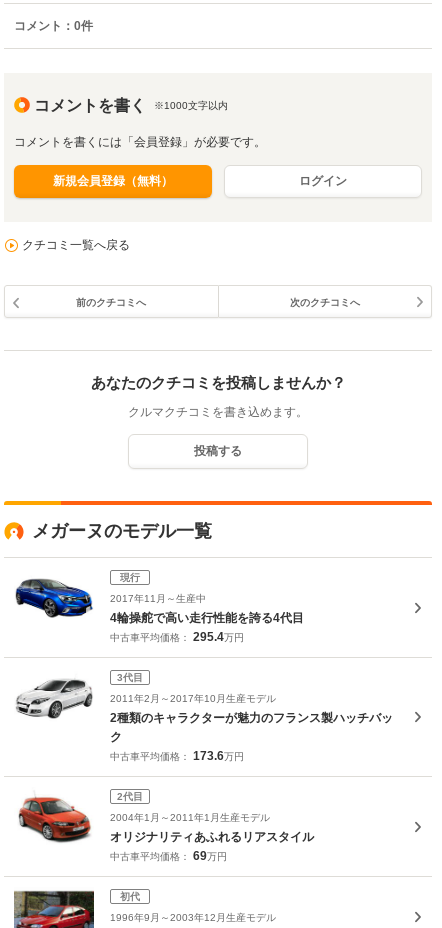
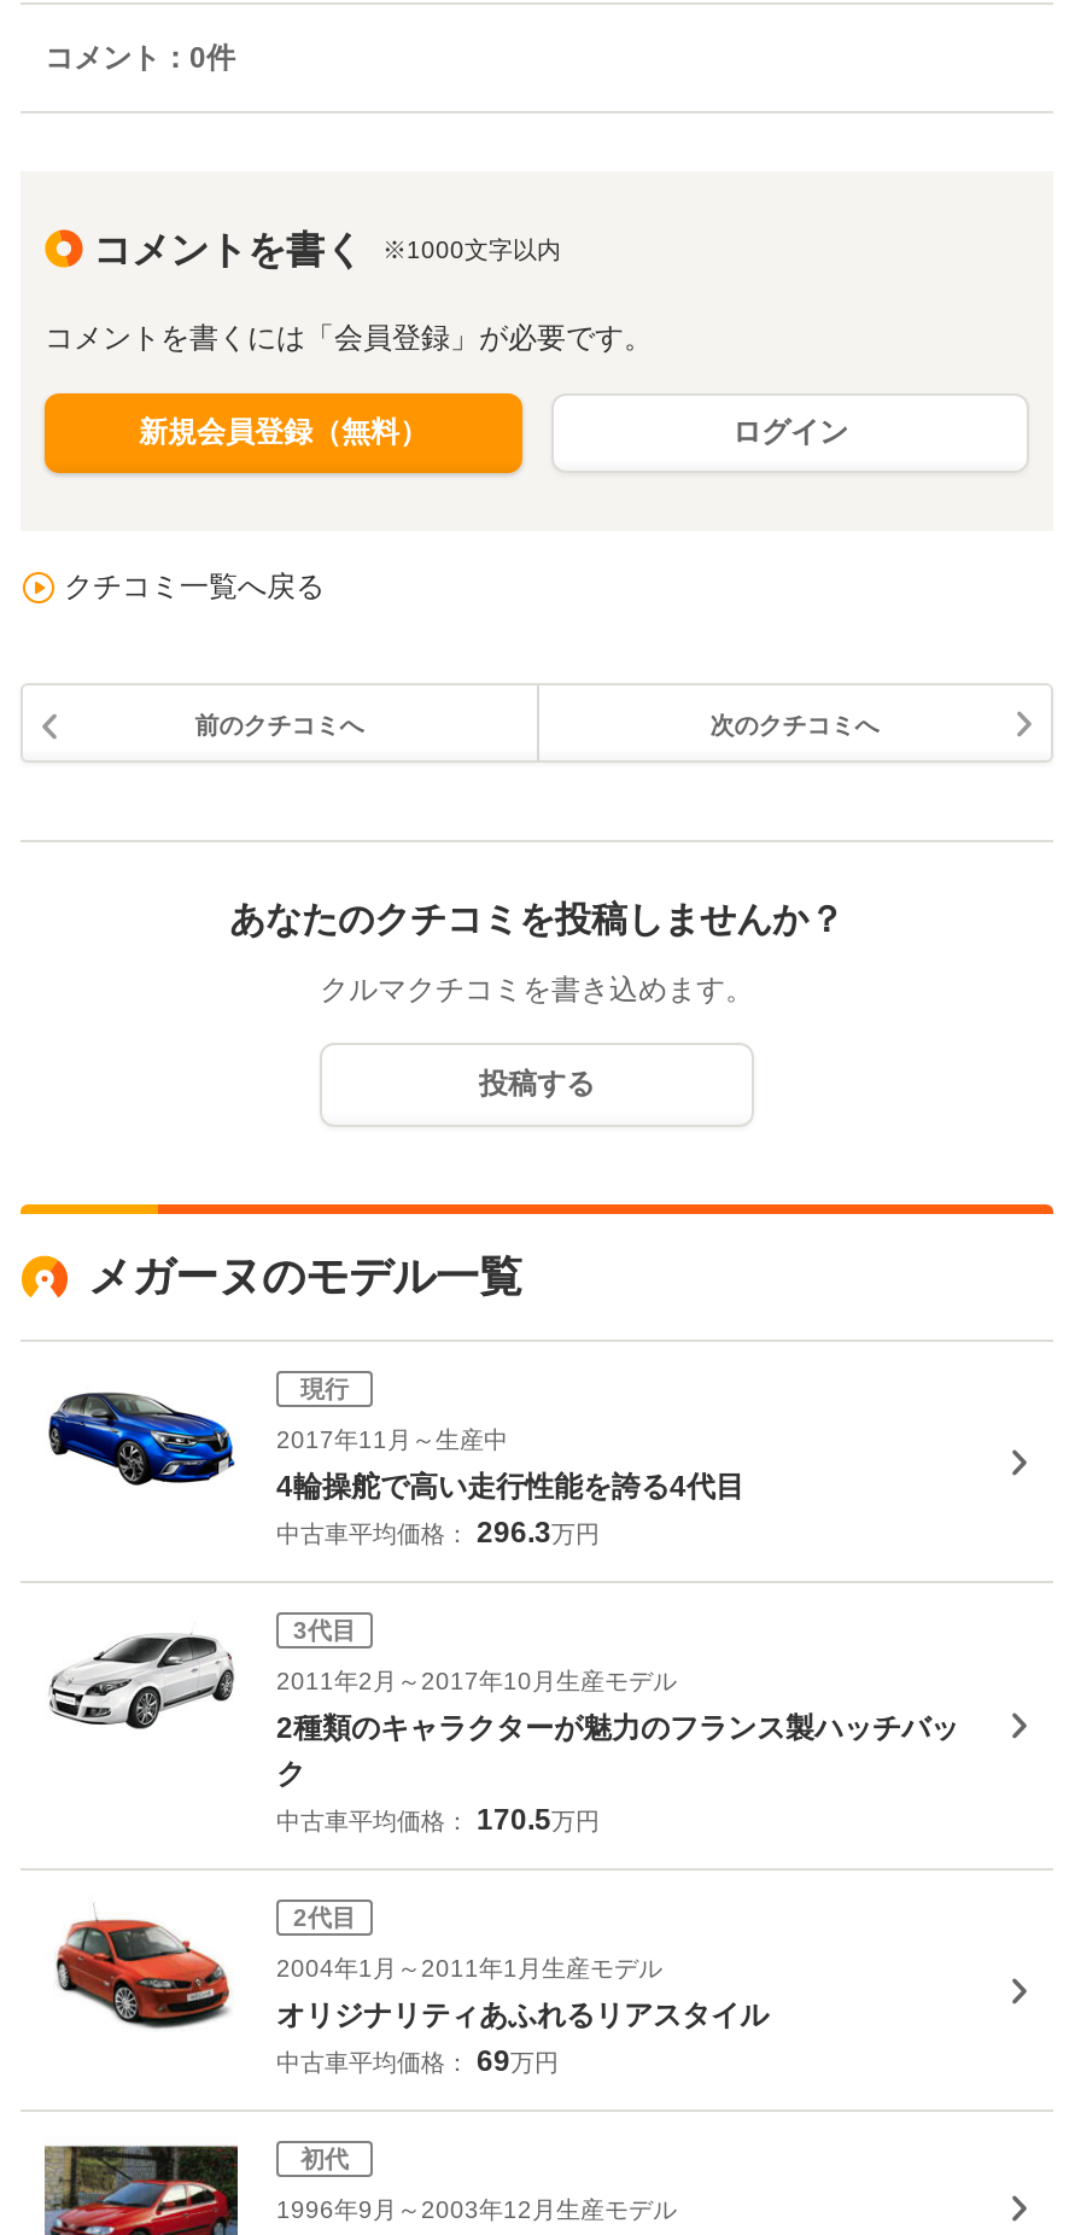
- 中古車平均価格：295.4万円
+ 中古車平均価格：296.3万円

- 中古車平均価格：173.6万円
+ 中古車平均価格：170.5万円
